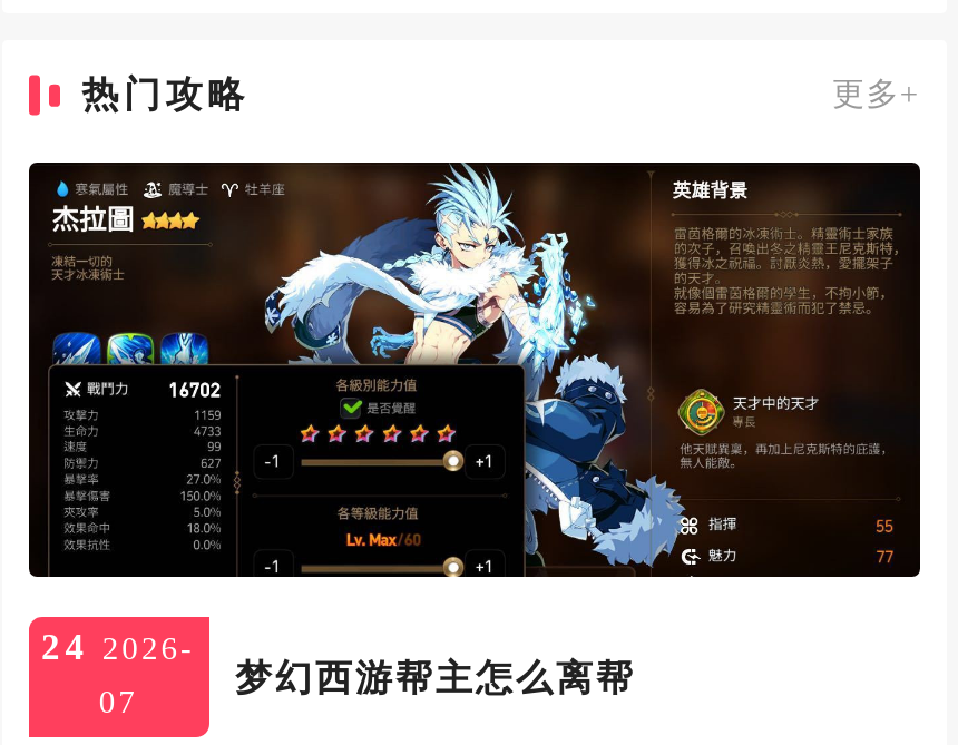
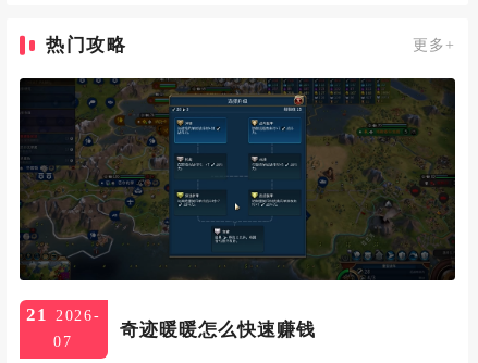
- [image]
- 24 2026-
+ [image]
+ 21 2026-

- 梦幻西游帮主怎么离帮
+ 奇迹暖暖怎么快速赚钱
